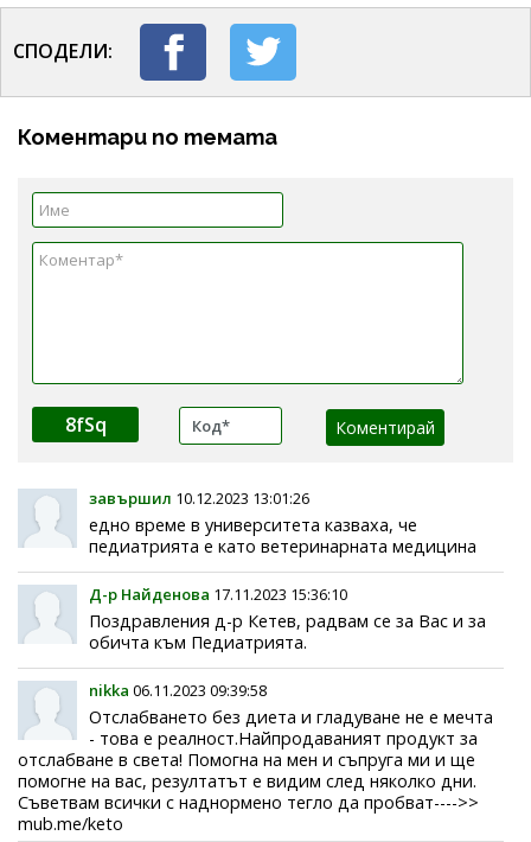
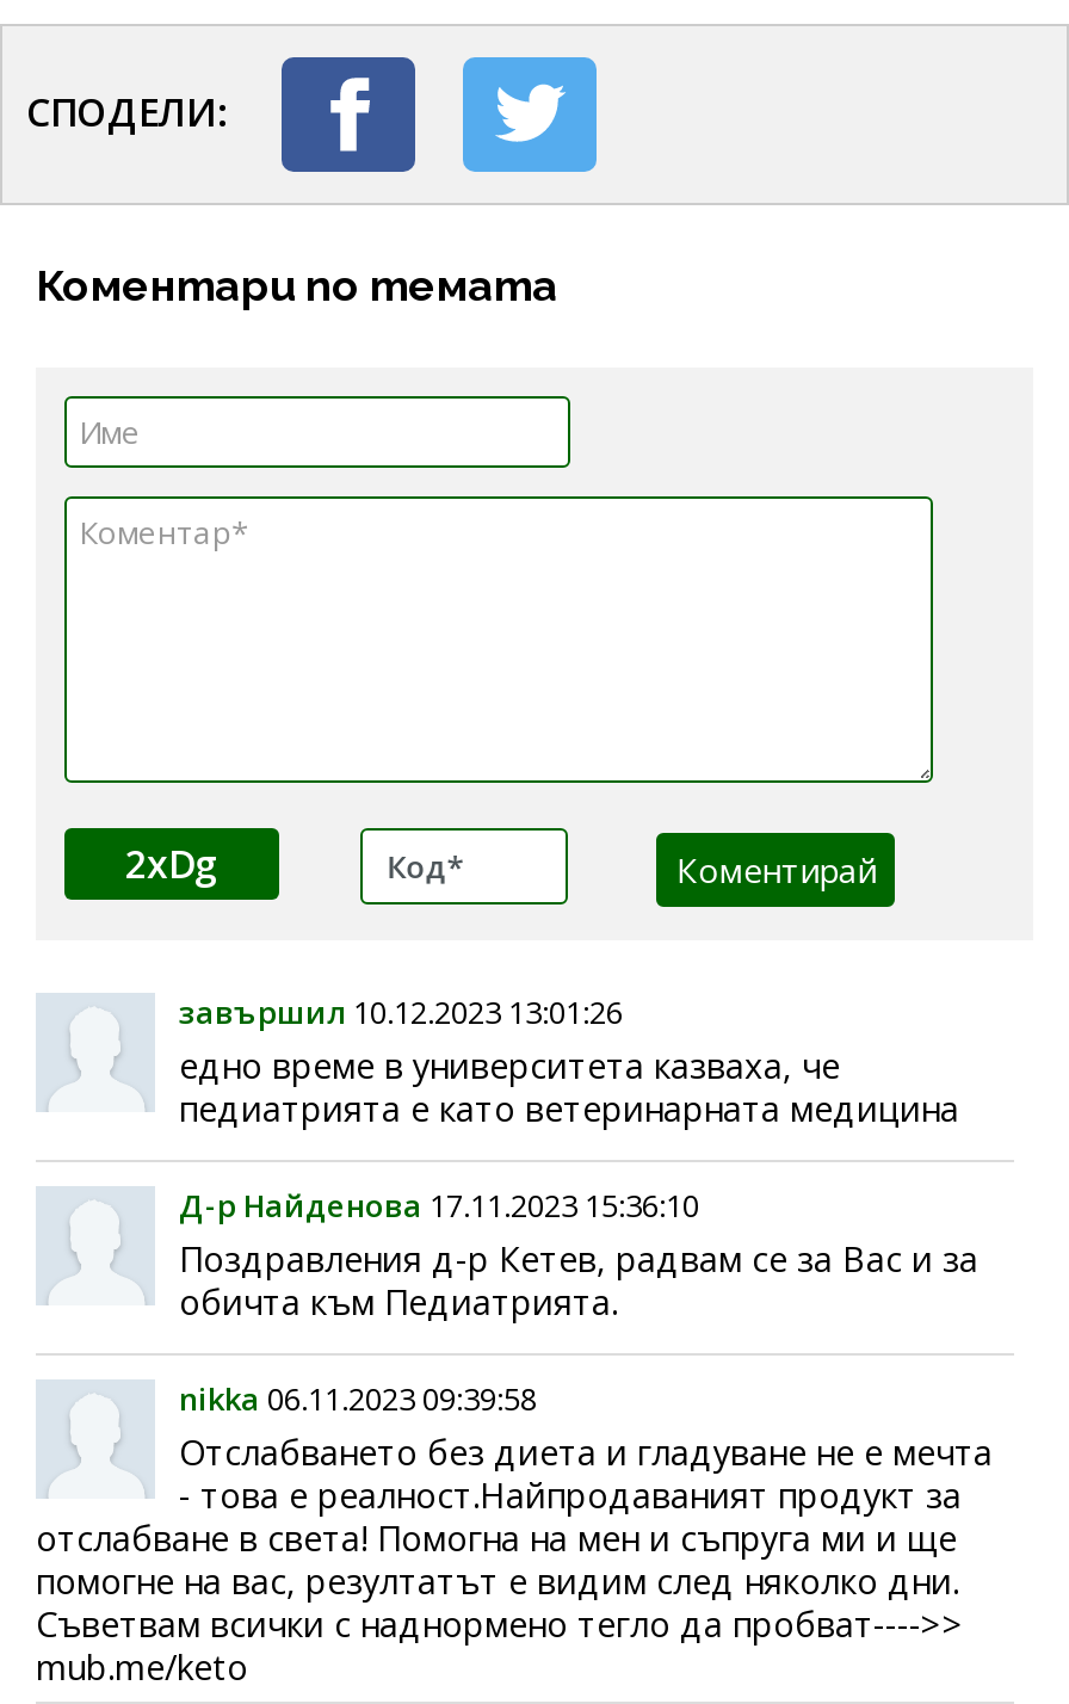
- 8fSq
+ 2xDg
